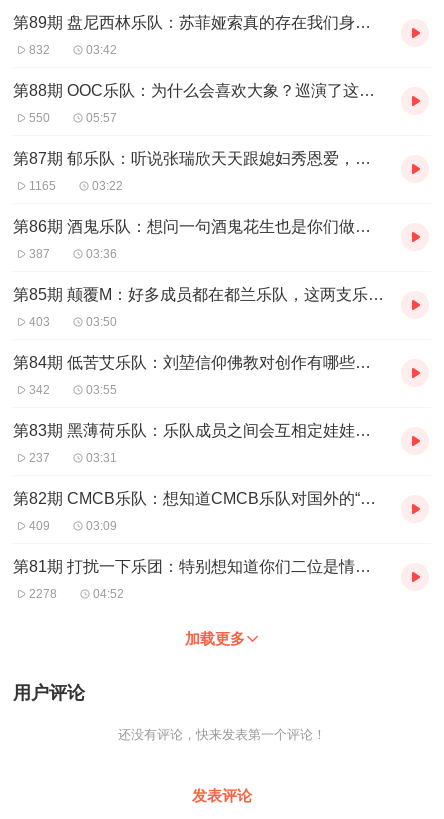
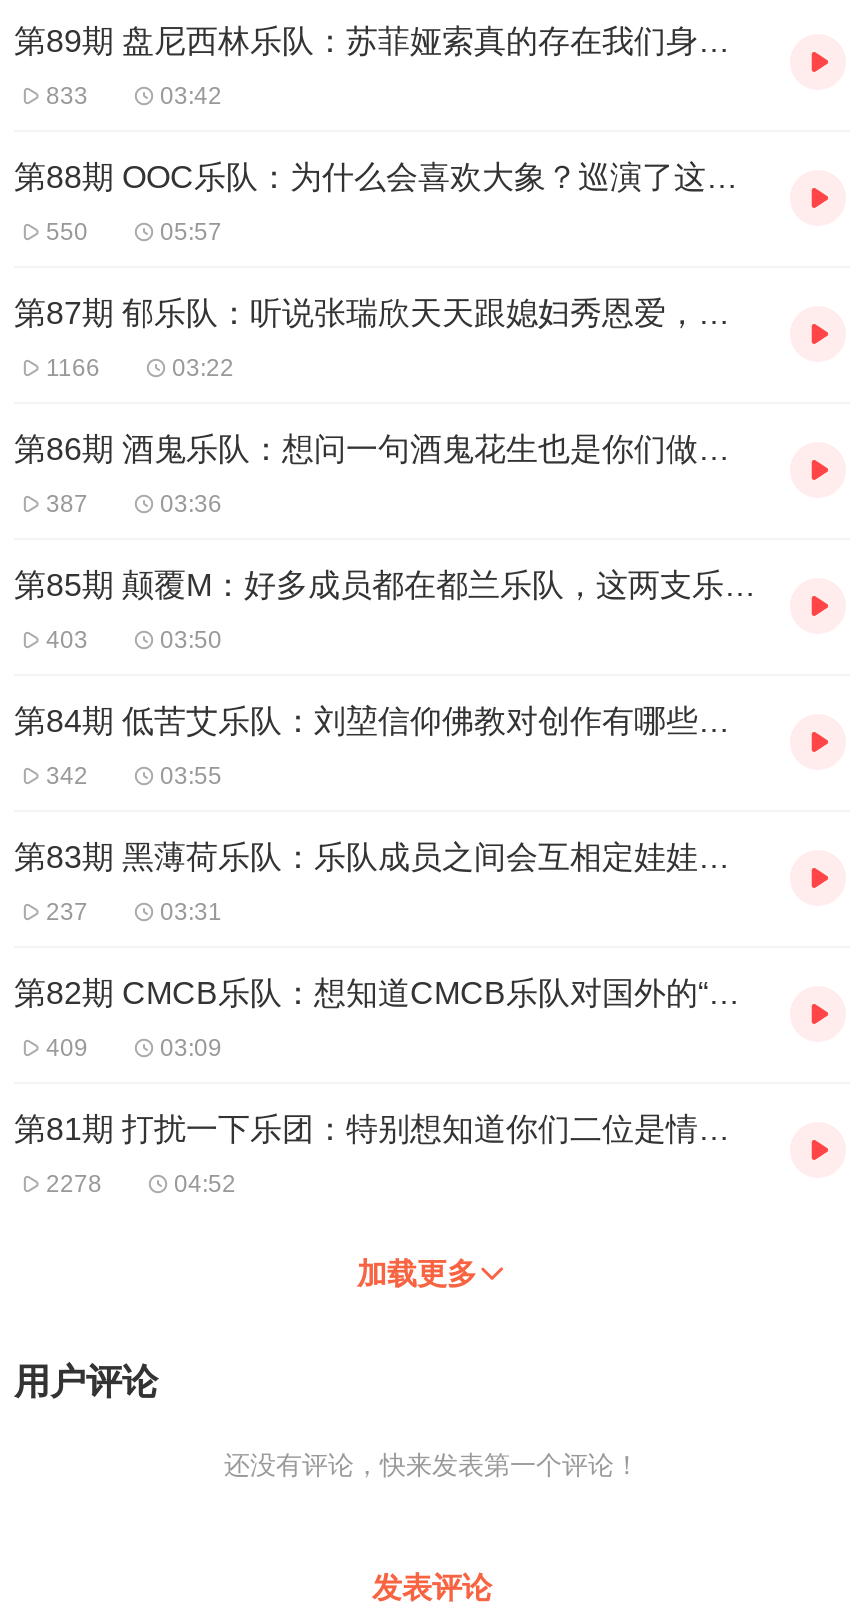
- 832
+ 833

- 1165
+ 1166
